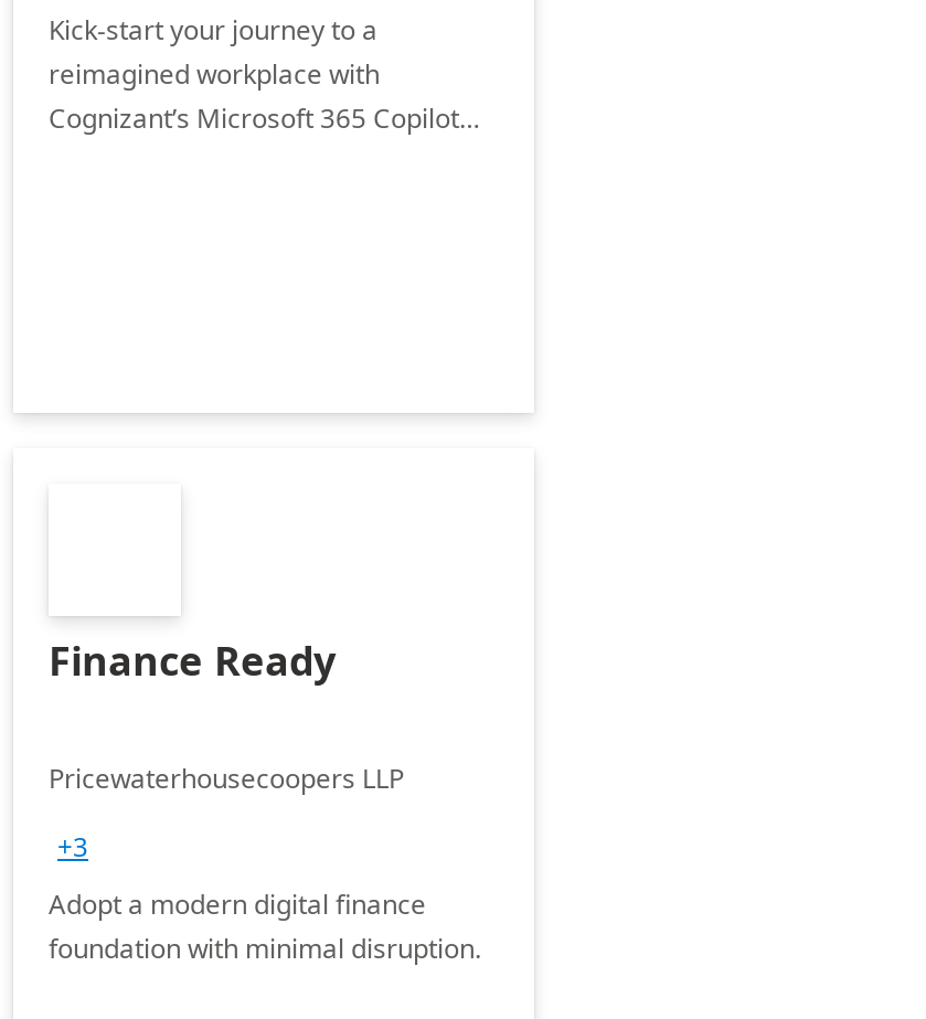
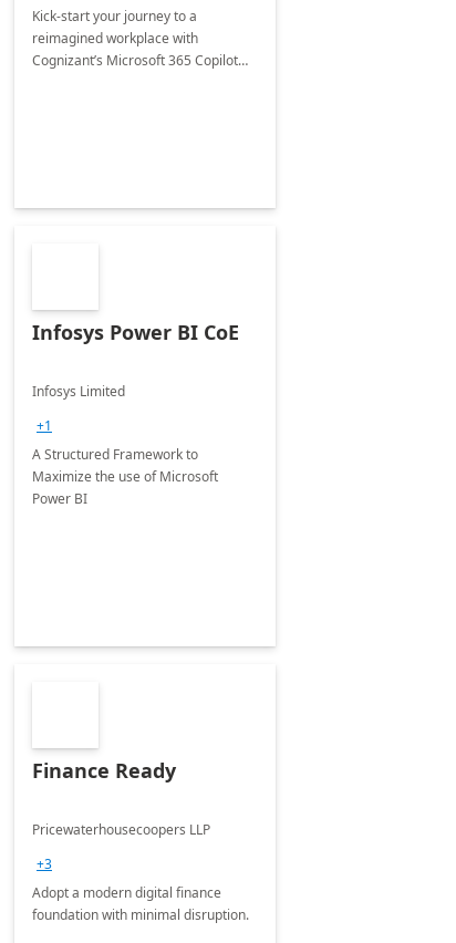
+ Infosys Power BI CoE
+ Infosys Limited
+ +1
+ A Structured Framework to
+ Maximize the use of Microsoft
+ Power BI
